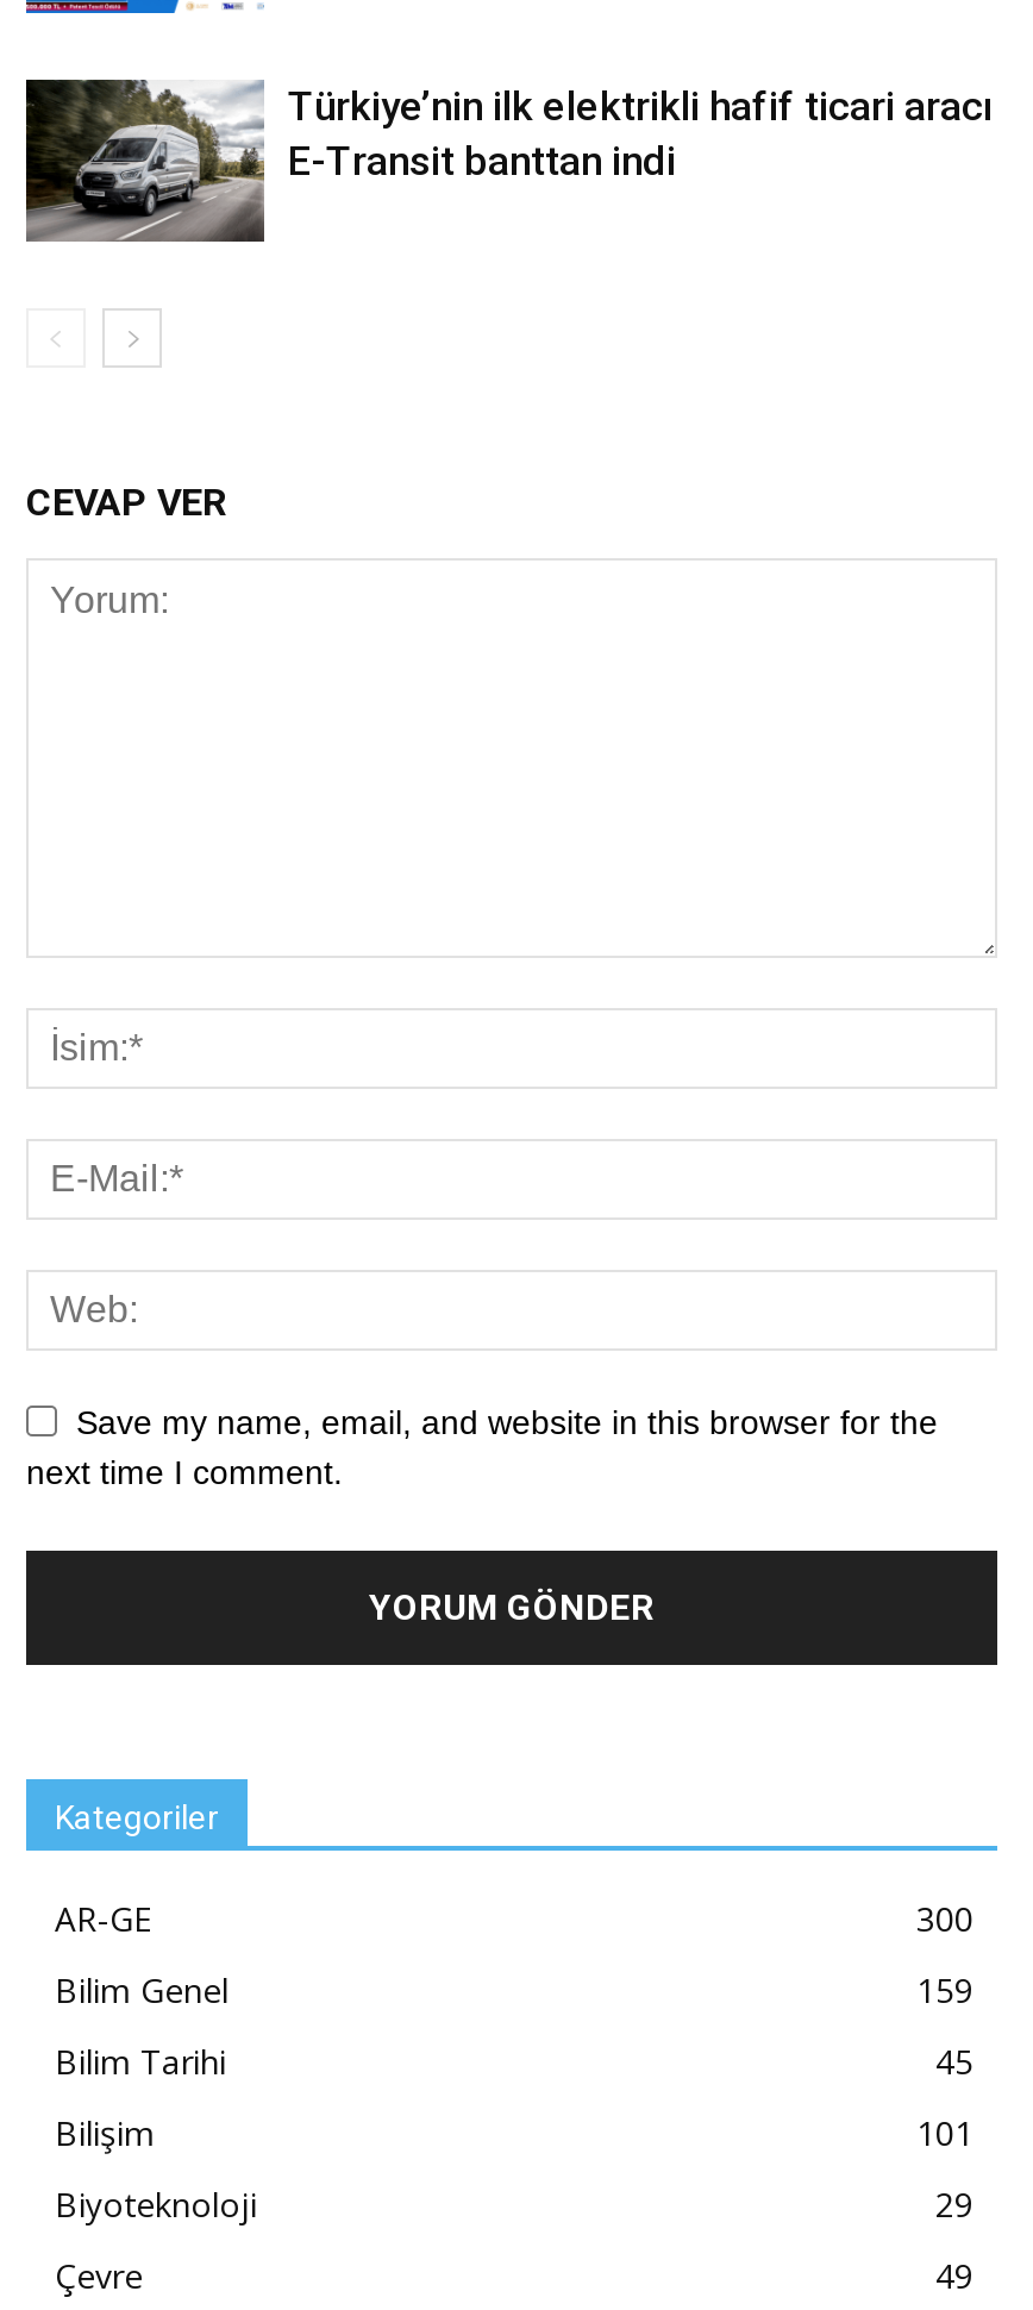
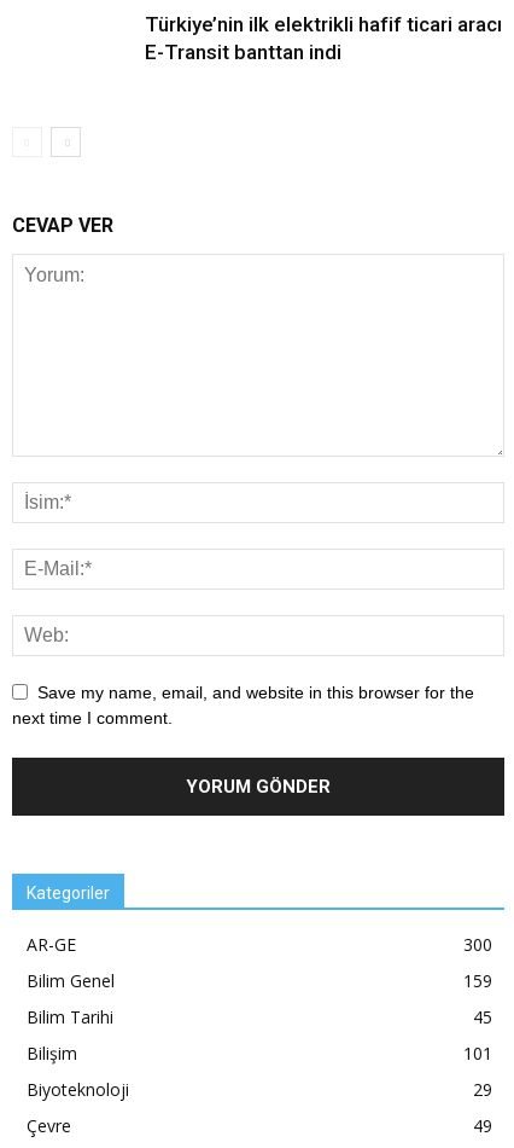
- [image]
